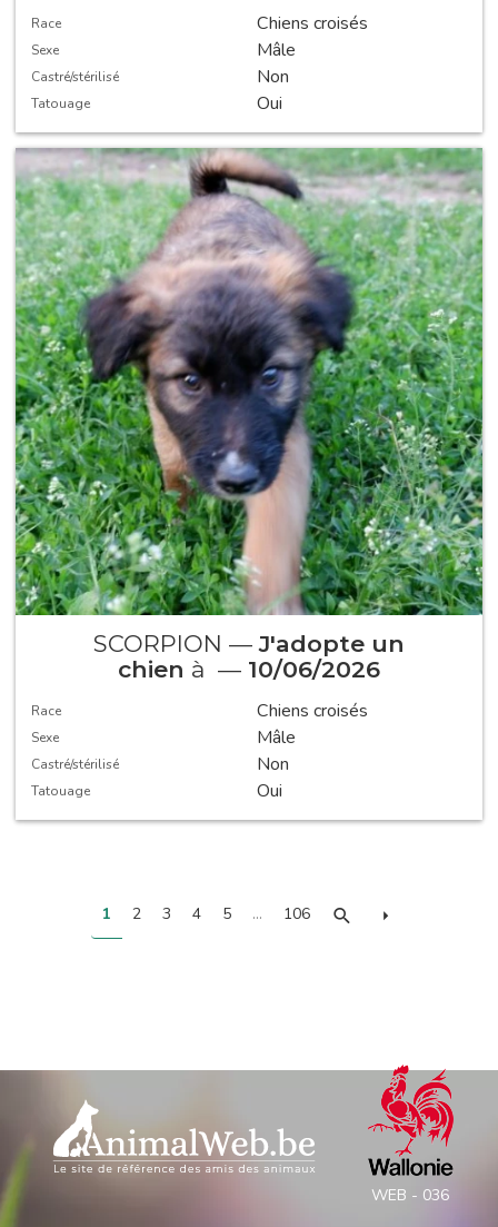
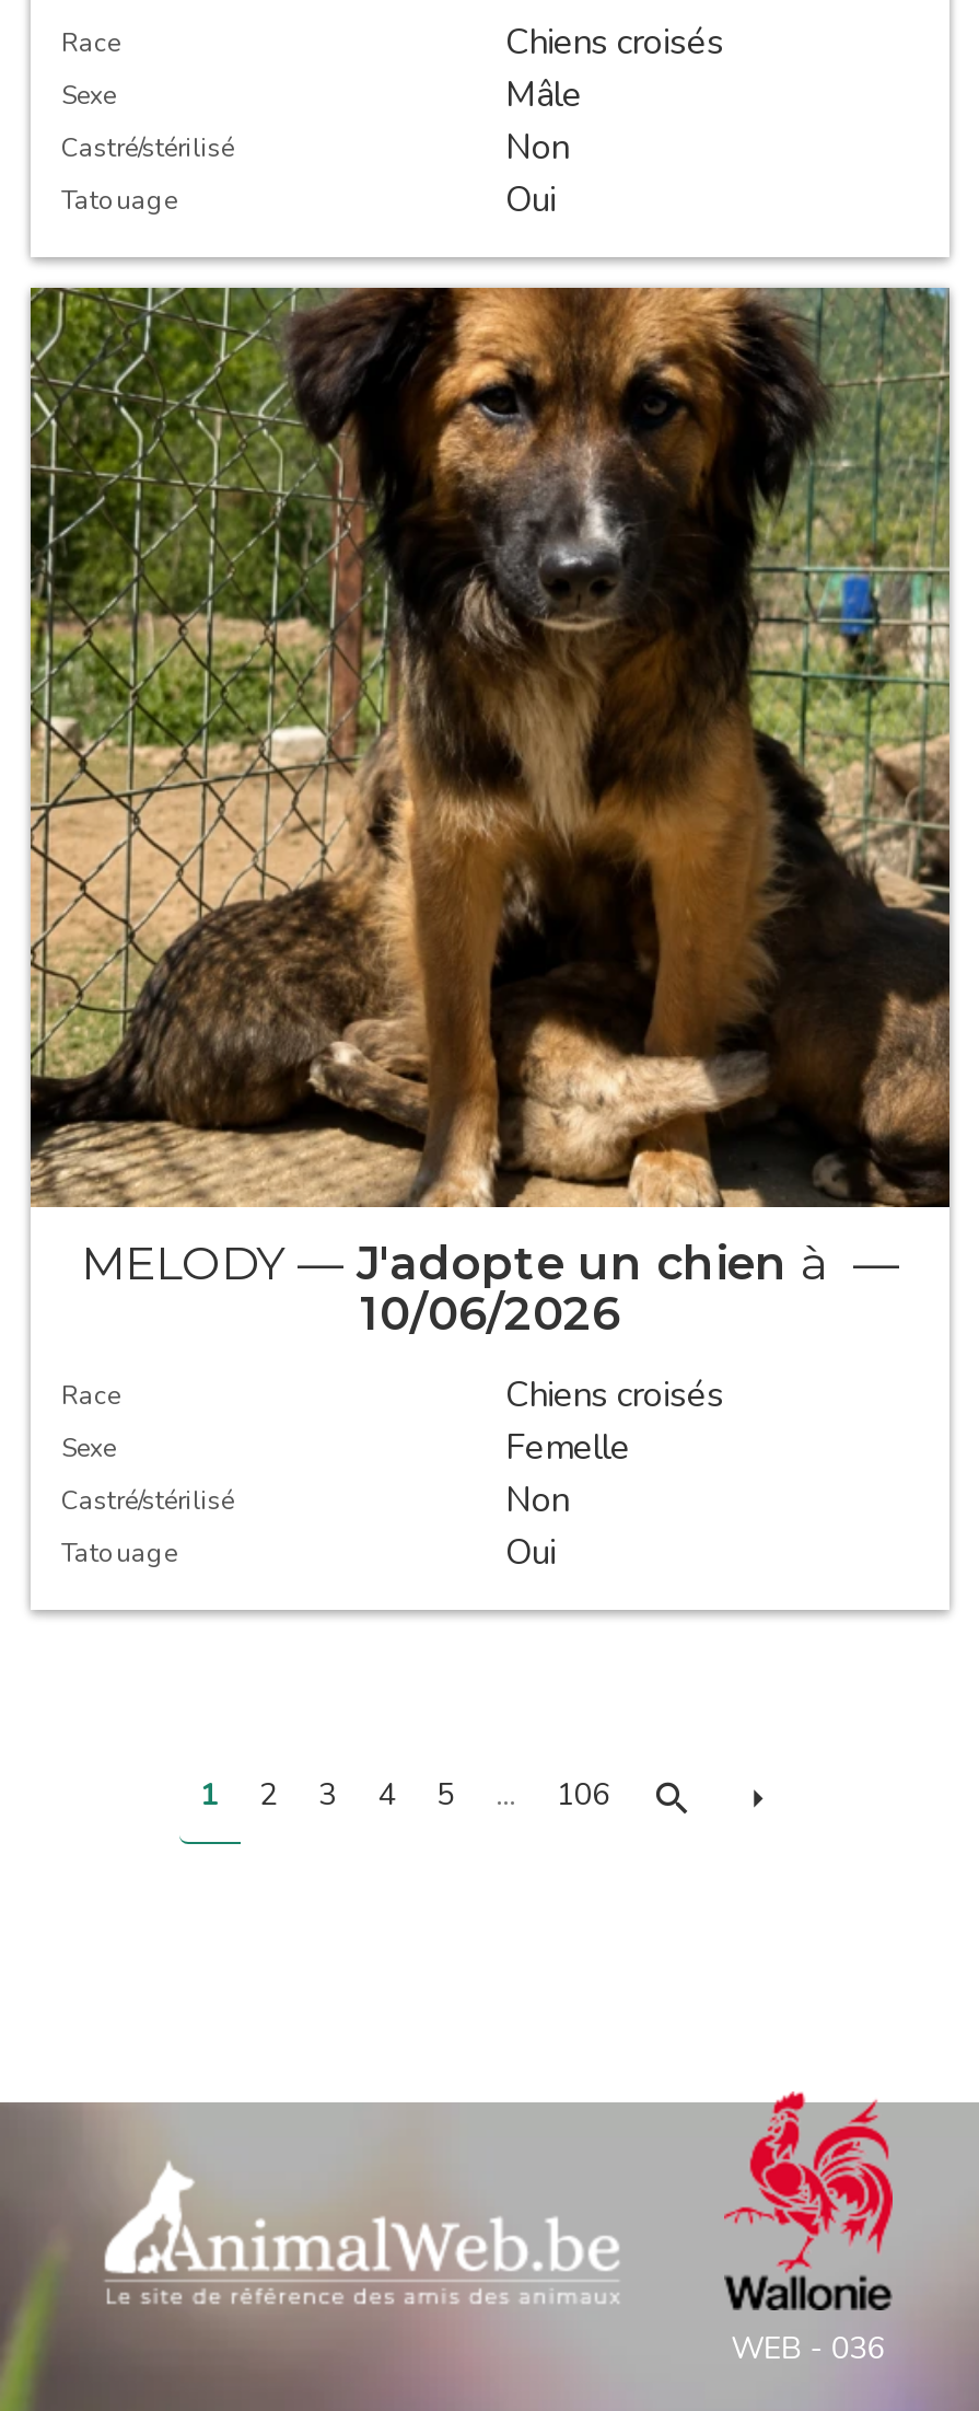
- [image]
- SCORPION — J'adopte un
- chien à — 10/06/2026
+ [image]
+ MELODY — J'adopte un chien à —
+ 10/06/2026

- Mâle
+ Femelle
